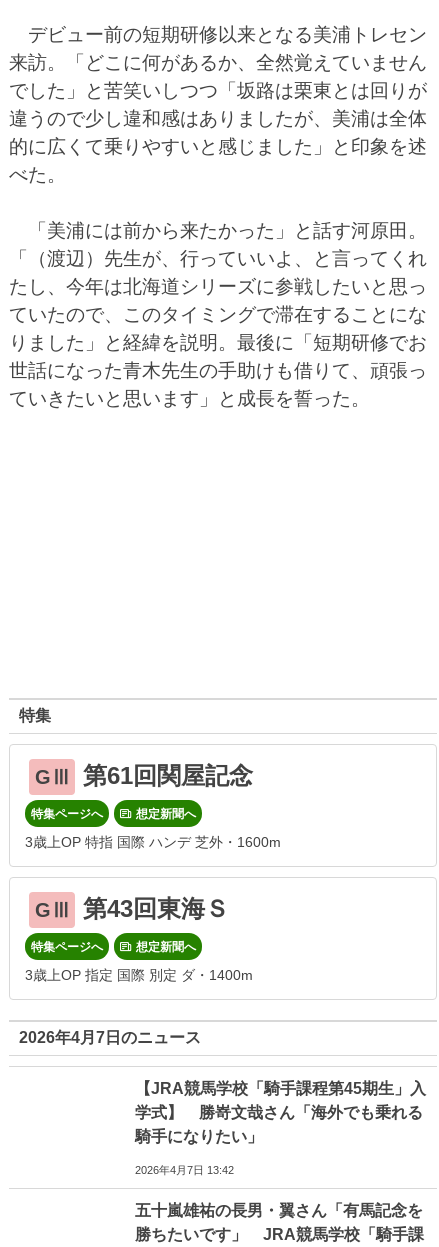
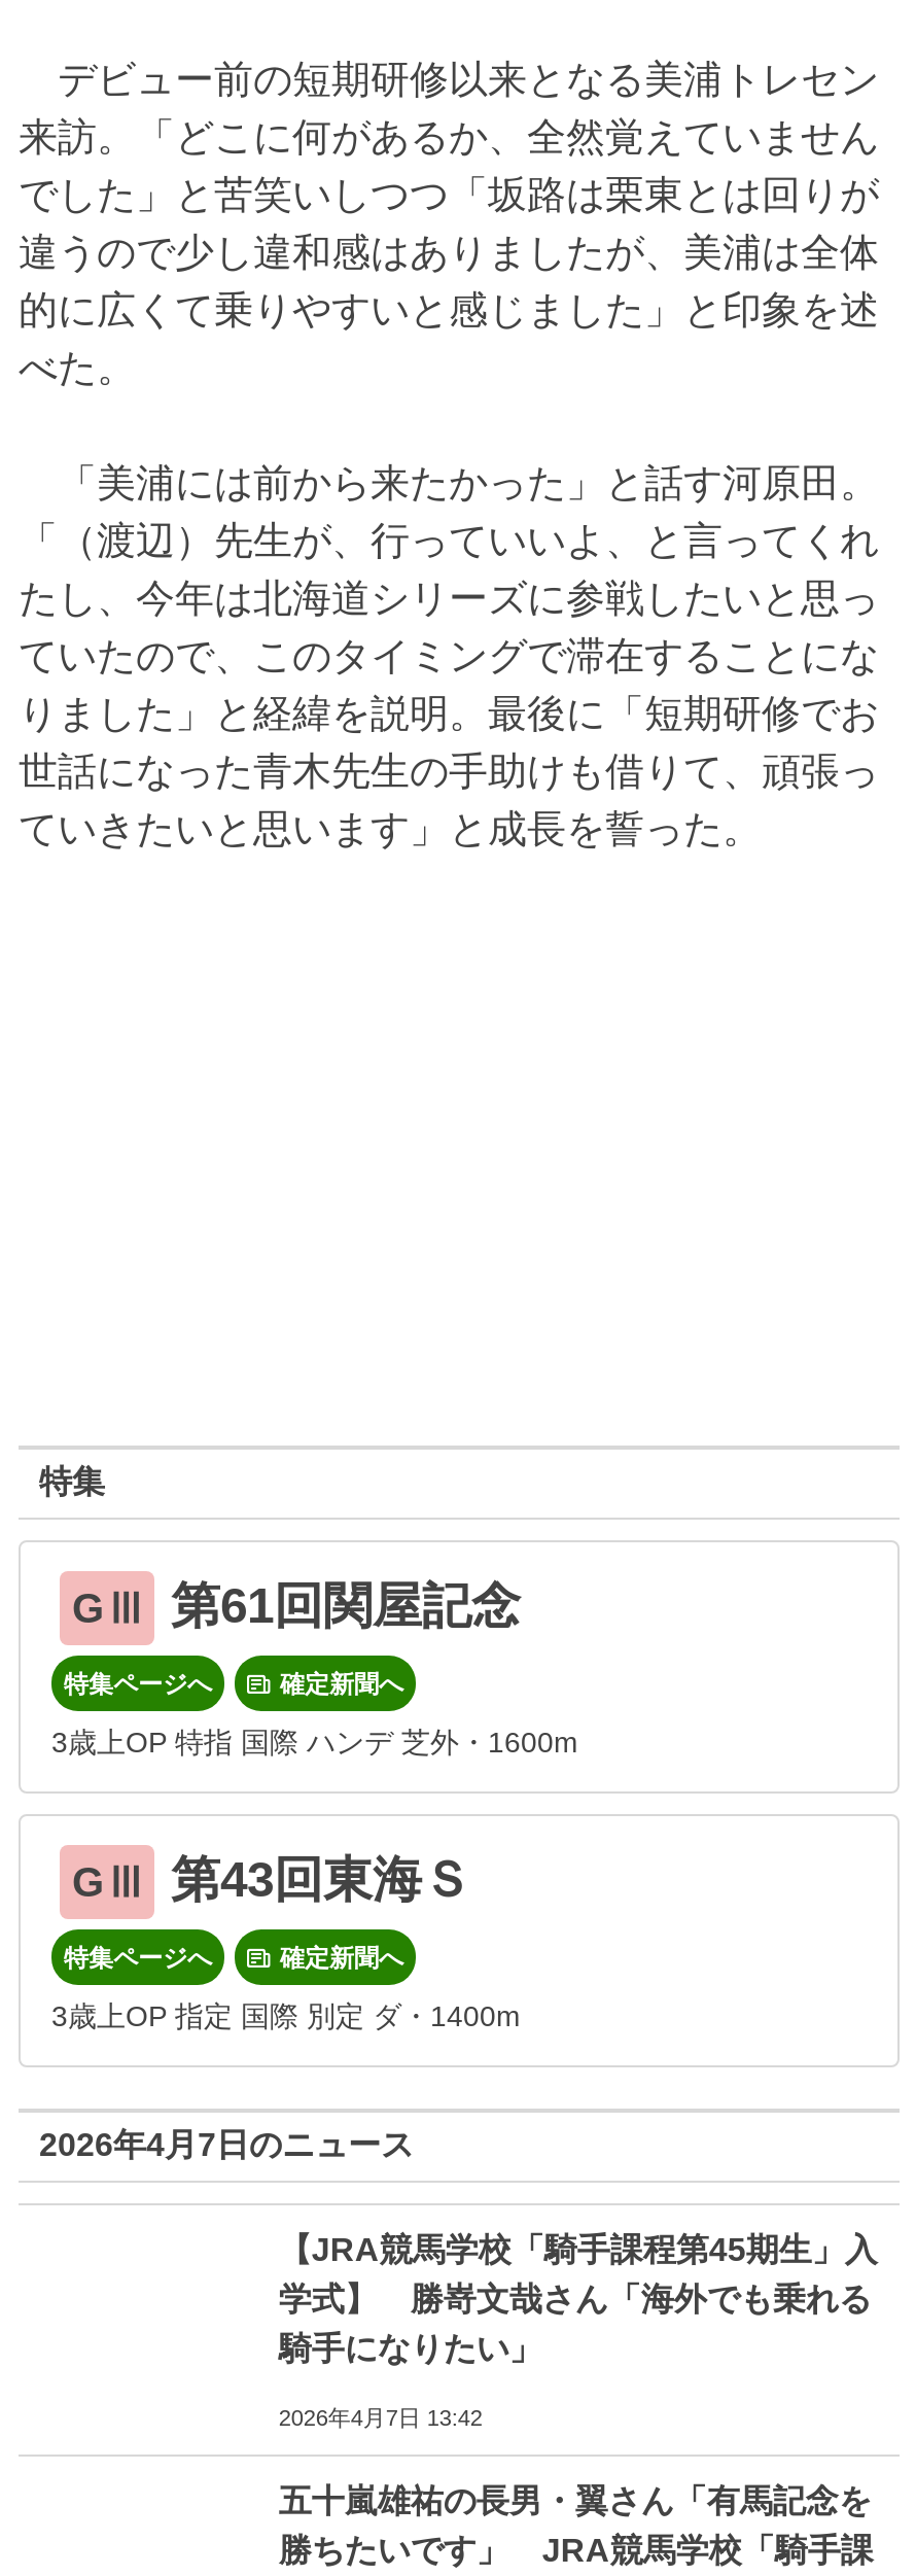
- 想定新聞へ
+ 確定新聞へ

- 想定新聞へ
+ 確定新聞へ
